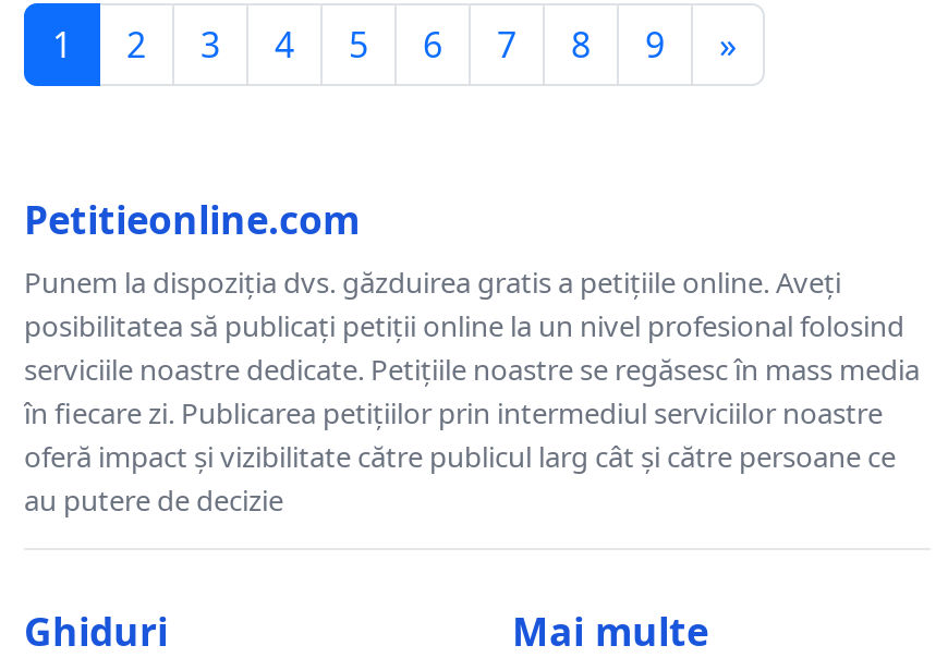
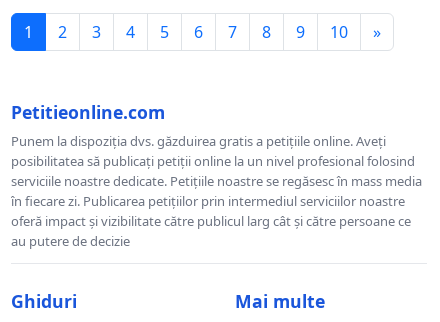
+ 10
